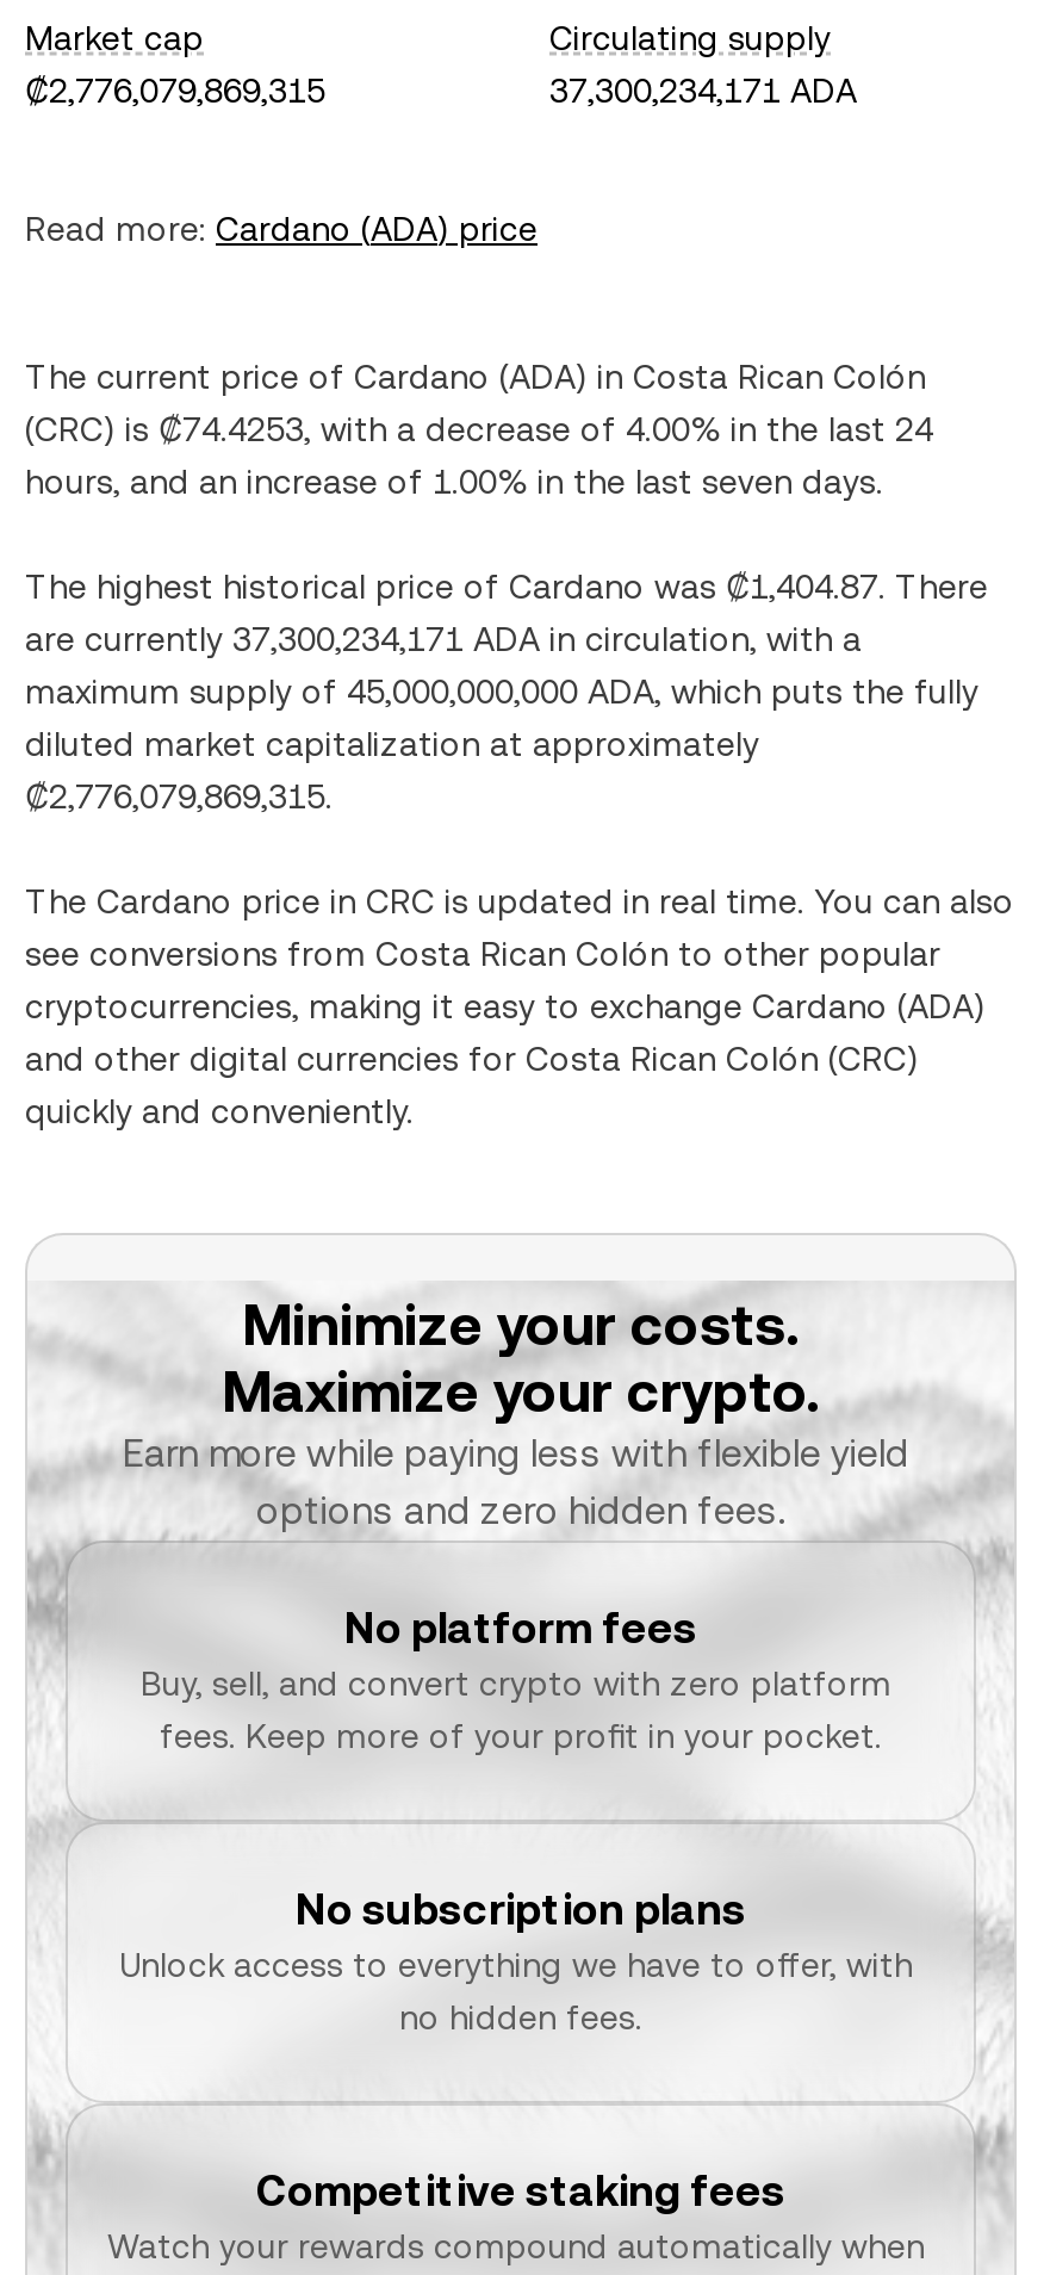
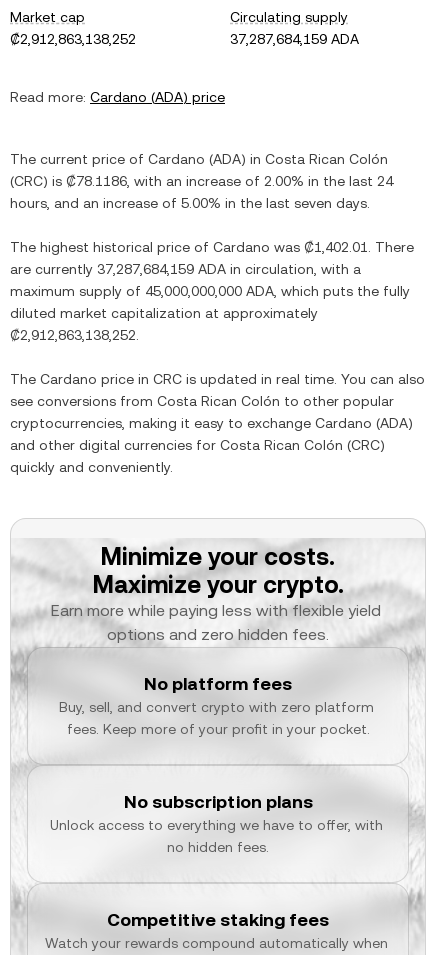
- ₡2,776,079,869,315
+ ₡2,912,863,138,252

- 37,300,234,171 ADA
+ 37,287,684,159 ADA

- (CRC) is ₡74.4253, with a decrease of 4.00% in the last 24
+ (CRC) is ₡78.1186, with an increase of 2.00% in the last 24

- hours, and an increase of 1.00% in the last seven days.
+ hours, and an increase of 5.00% in the last seven days.

- The highest historical price of Cardano was ₡1,404.87. There
+ The highest historical price of Cardano was ₡1,402.01. There

- are currently 37,300,234,171 ADA in circulation, with a
+ are currently 37,287,684,159 ADA in circulation, with a

- ₡2,776,079,869,315.
+ ₡2,912,863,138,252.
